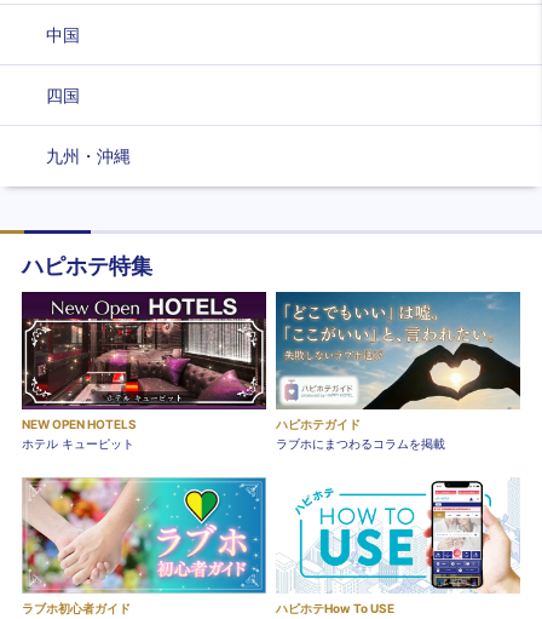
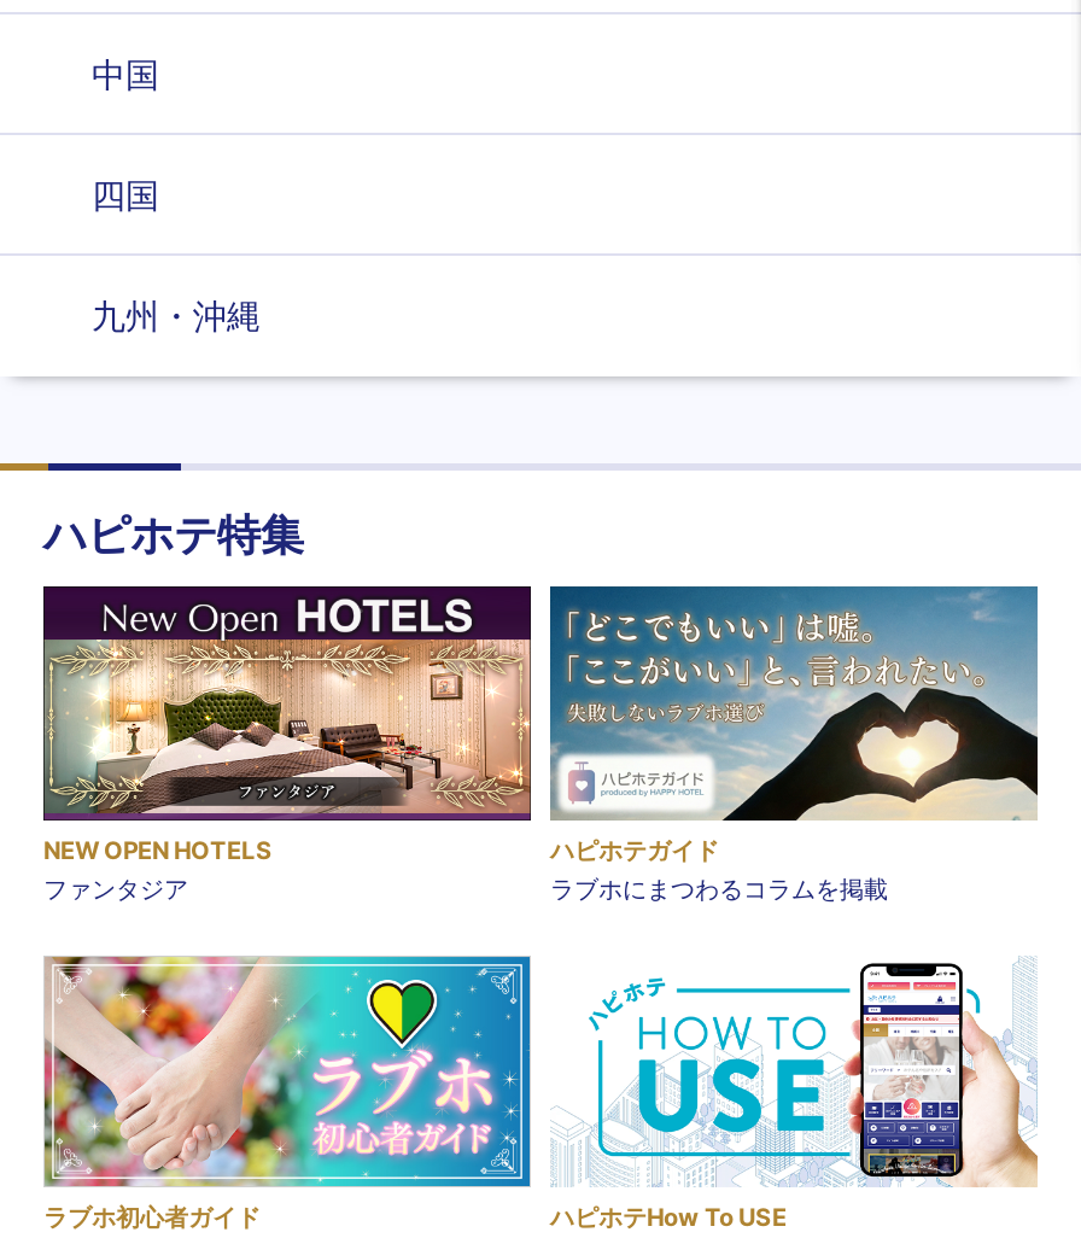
- [image]
- ホテル キューピット
+ [image]
+ ファンタジア
